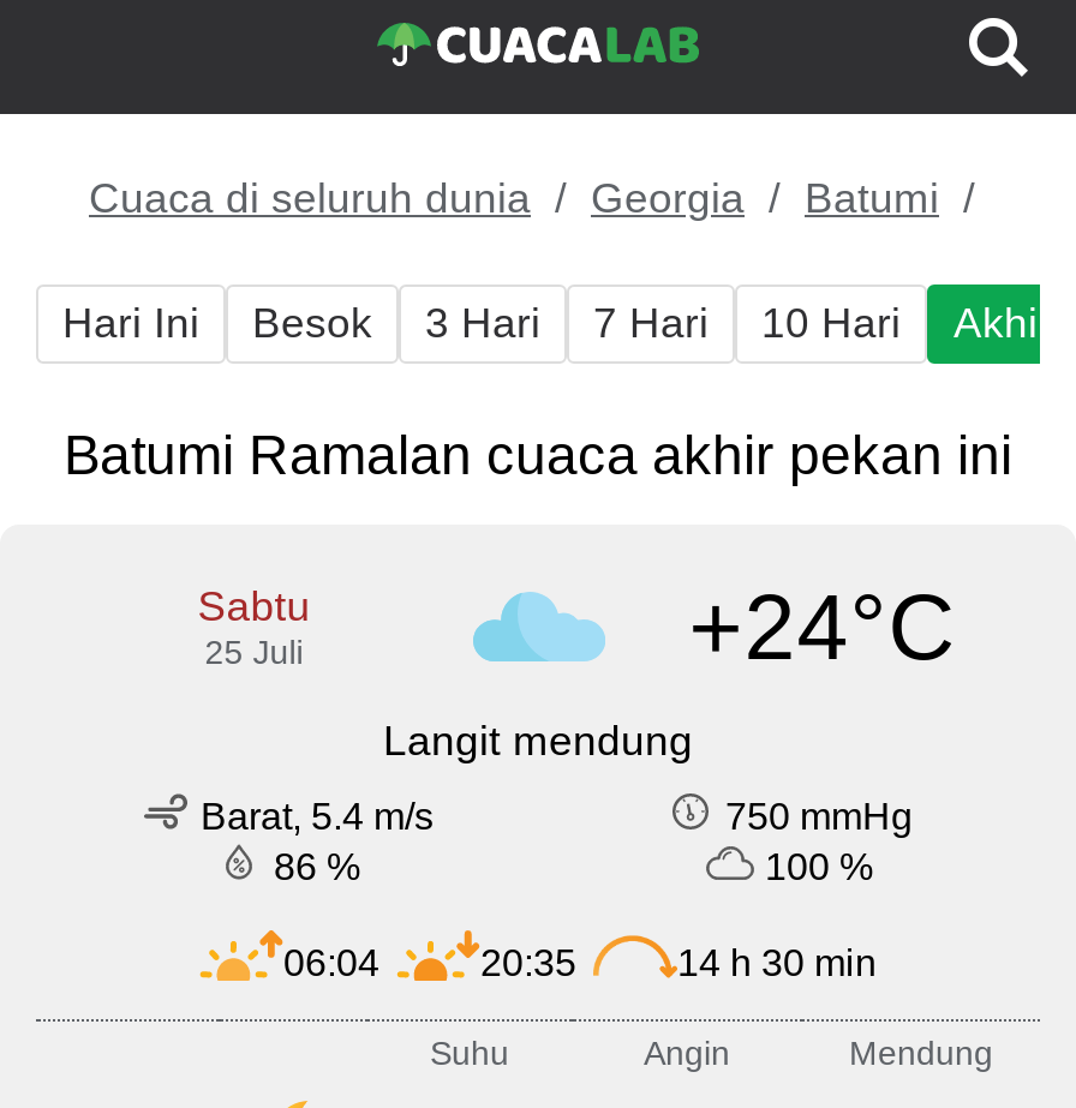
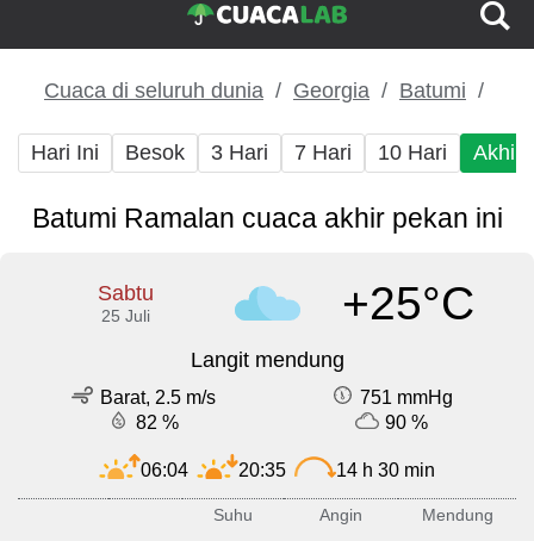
- +24°C
+ +25°C

- Barat, 5.4 m/s
+ Barat, 2.5 m/s

- 750 mmHg
+ 751 mmHg

- 86 %
+ 82 %

- 100 %
+ 90 %
